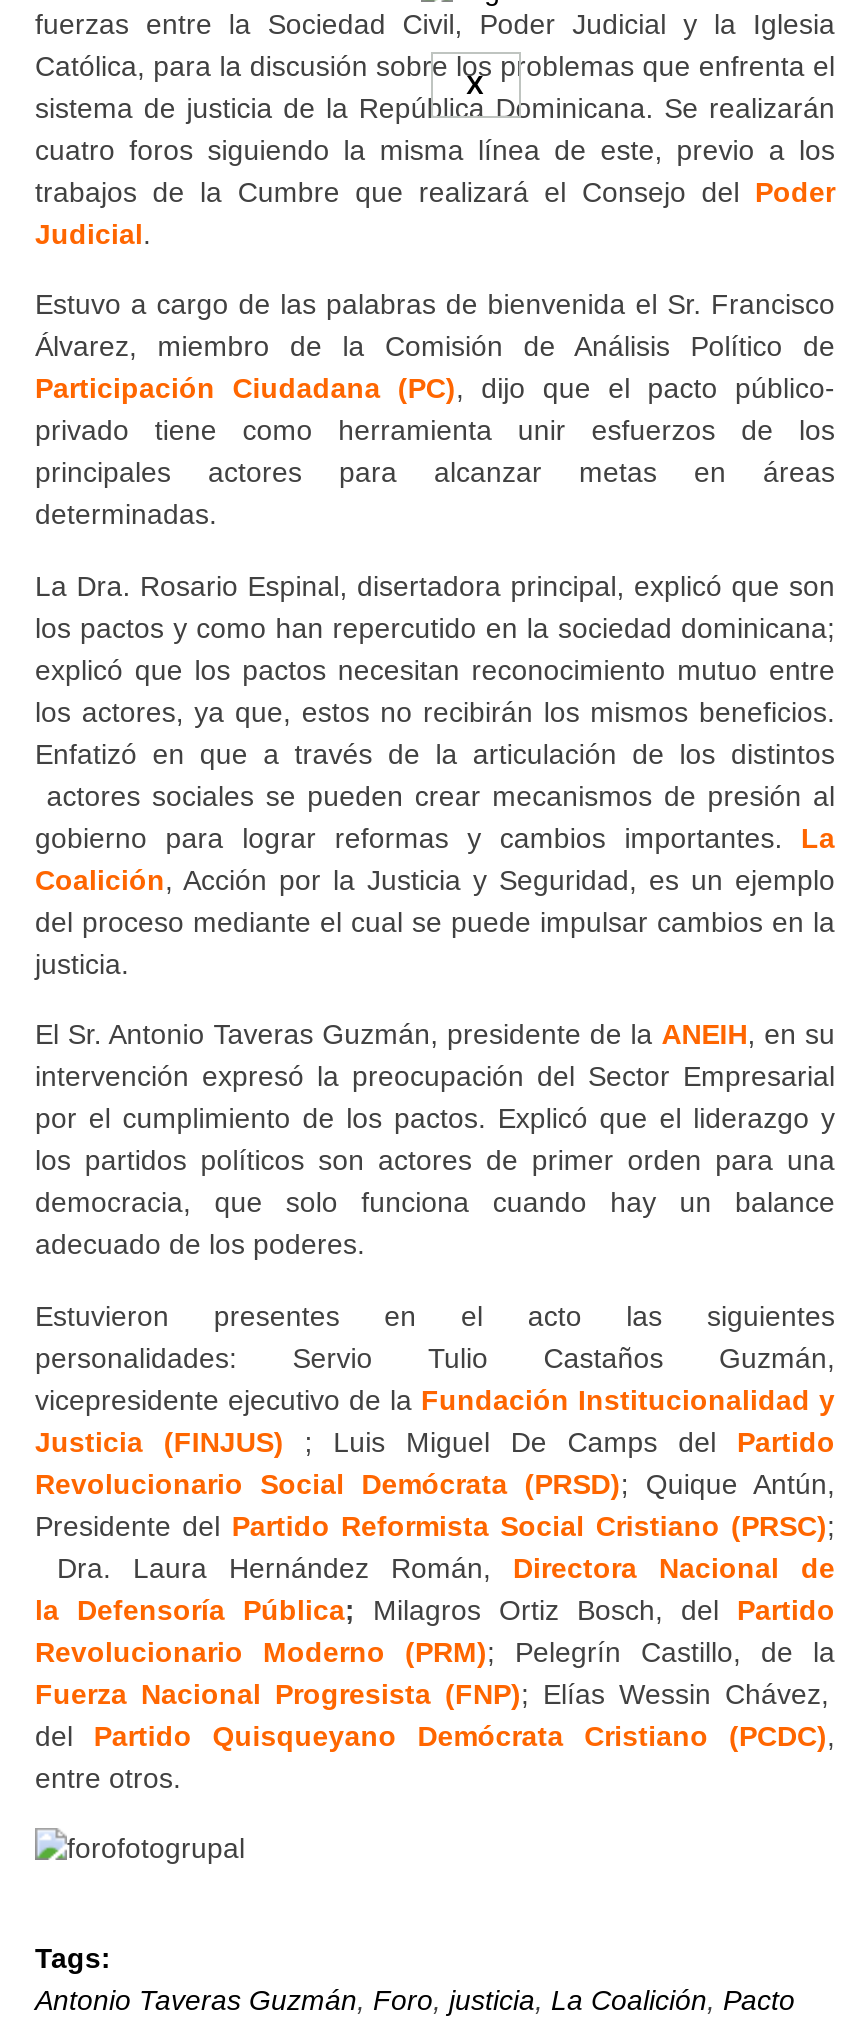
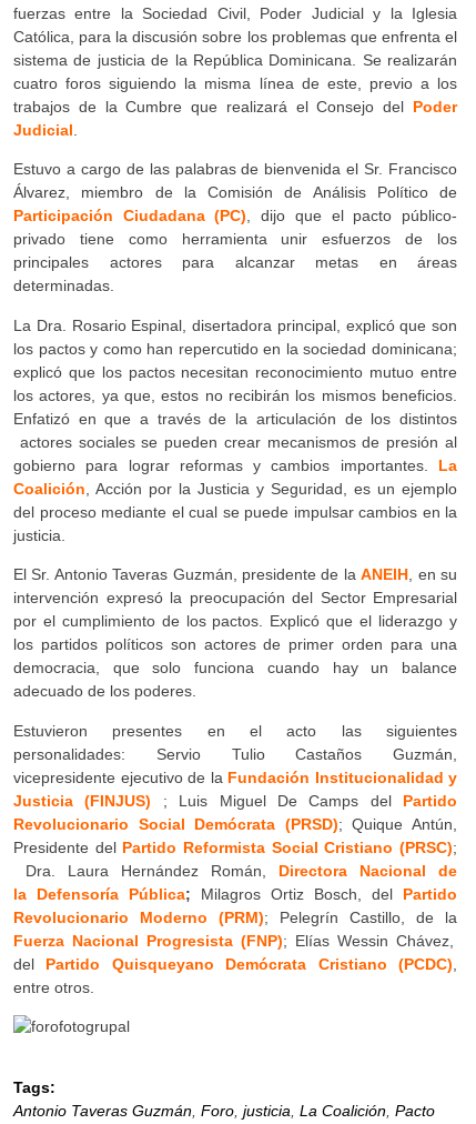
- X
